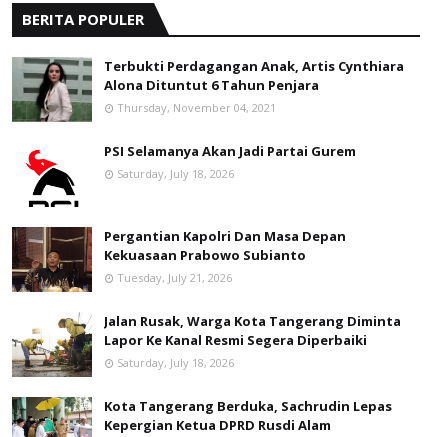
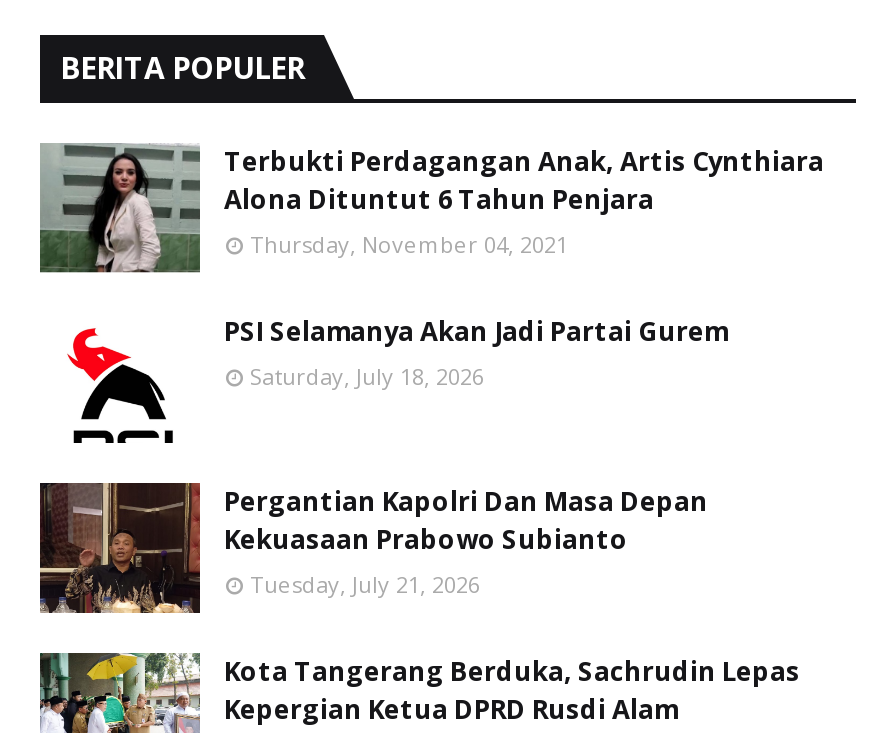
- [image]
- Jalan Rusak, Warga Kota Tangerang Diminta
- Lapor Ke Kanal Resmi Segera Diperbaiki
- Saturday, July 18, 2026
